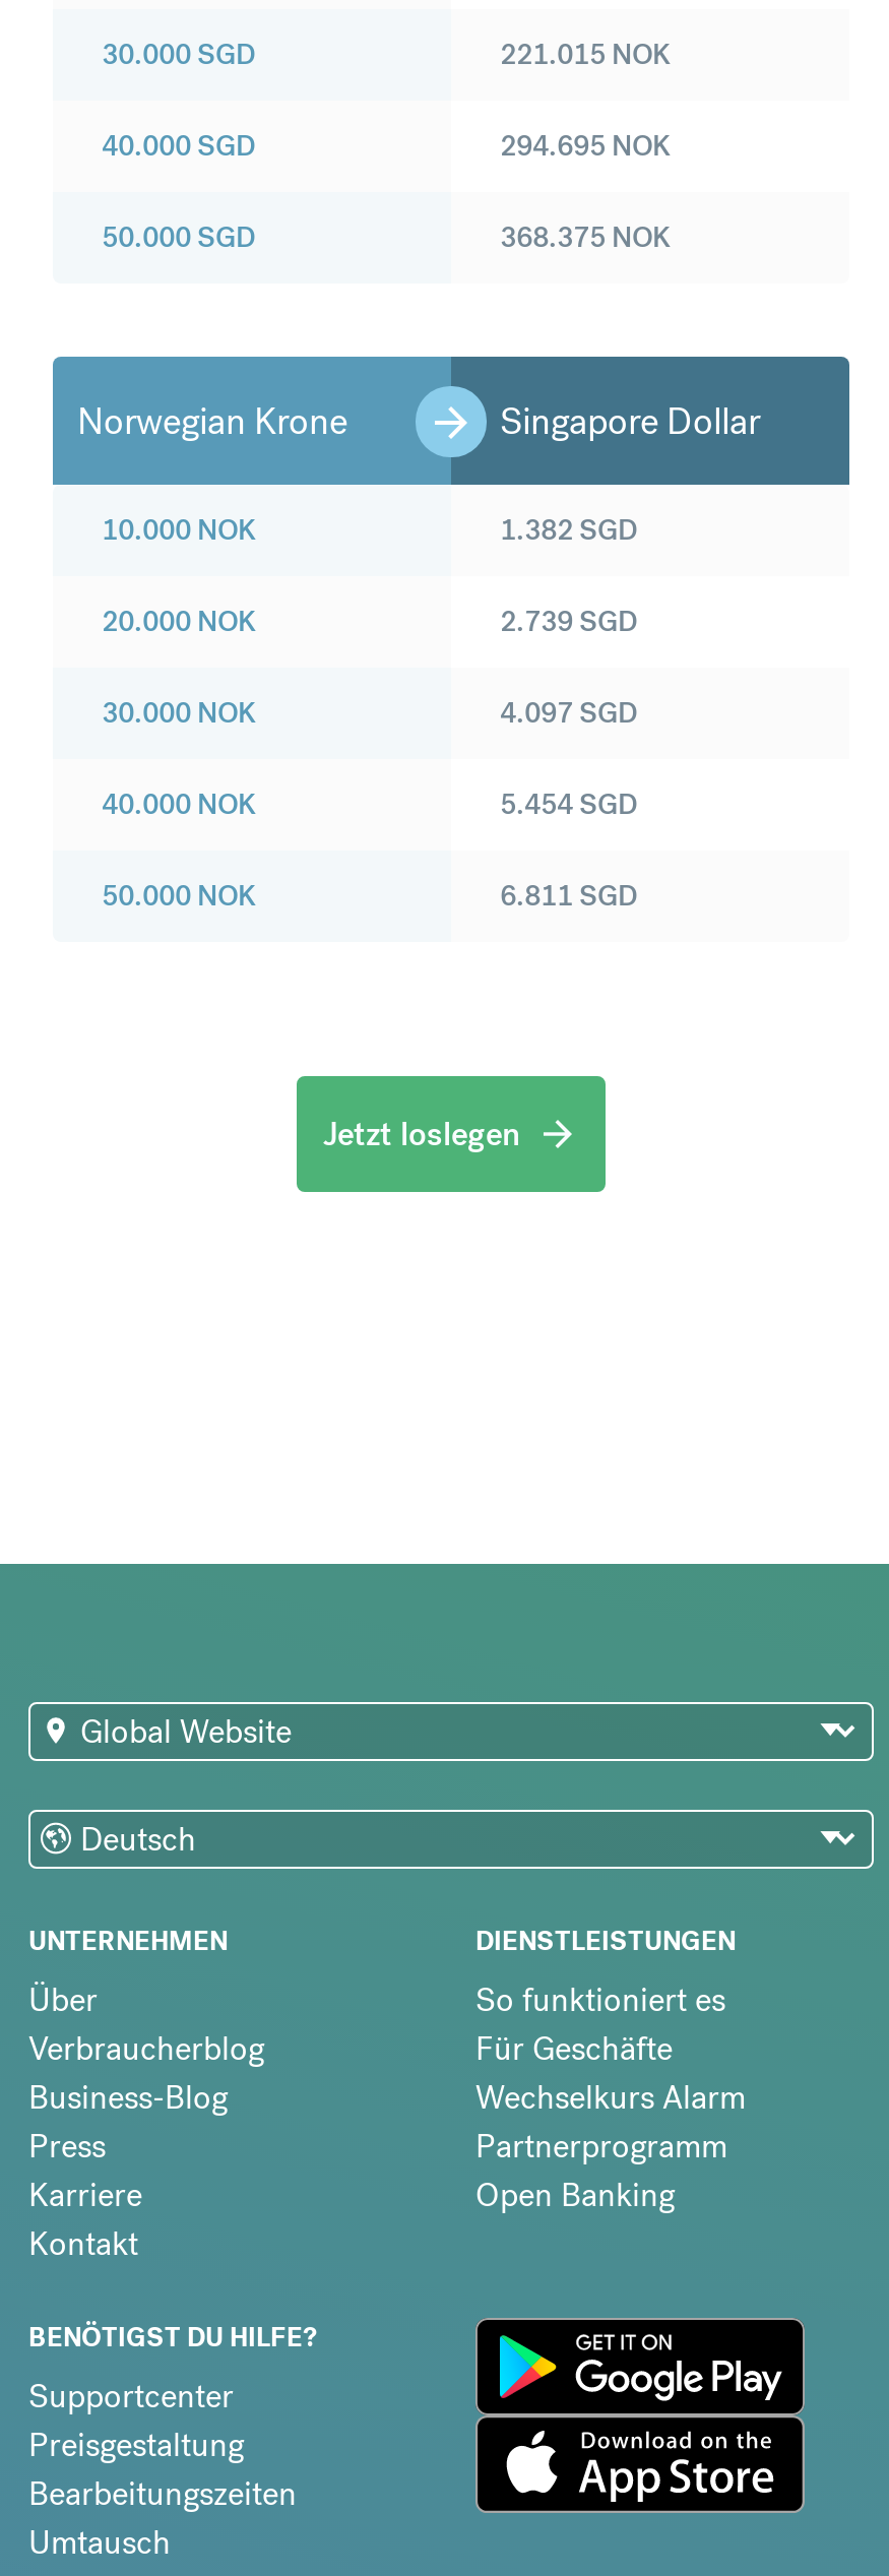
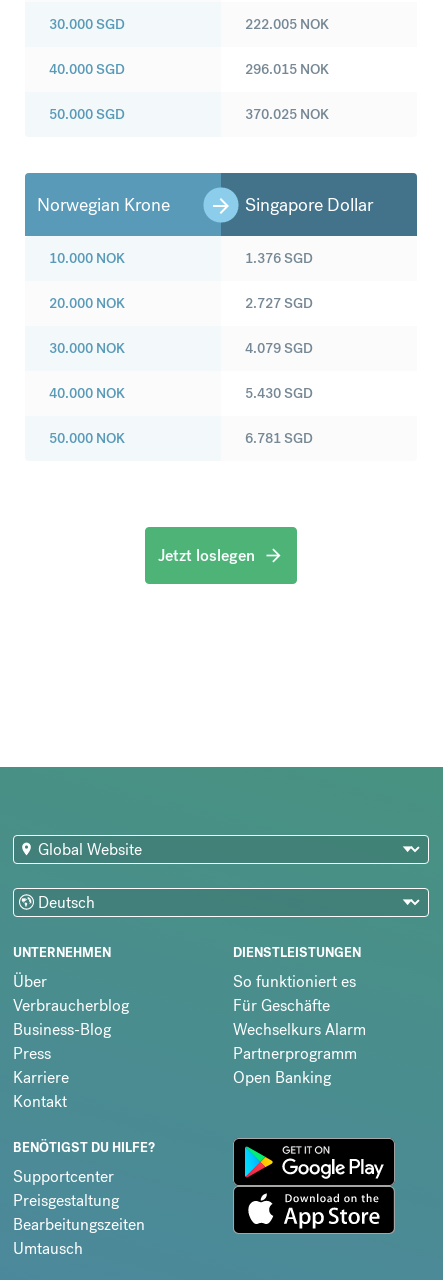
- 221.015 NOK
+ 222.005 NOK

- 294.695 NOK
+ 296.015 NOK

- 368.375 NOK
+ 370.025 NOK

- 1.382 SGD
+ 1.376 SGD

- 2.739 SGD
+ 2.727 SGD

- 4.097 SGD
+ 4.079 SGD

- 5.454 SGD
+ 5.430 SGD

- 6.811 SGD
+ 6.781 SGD
